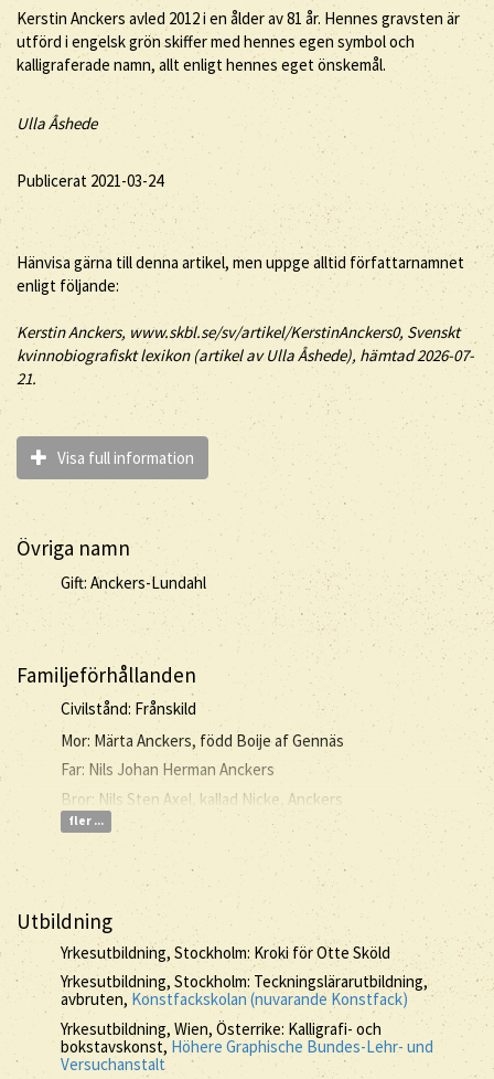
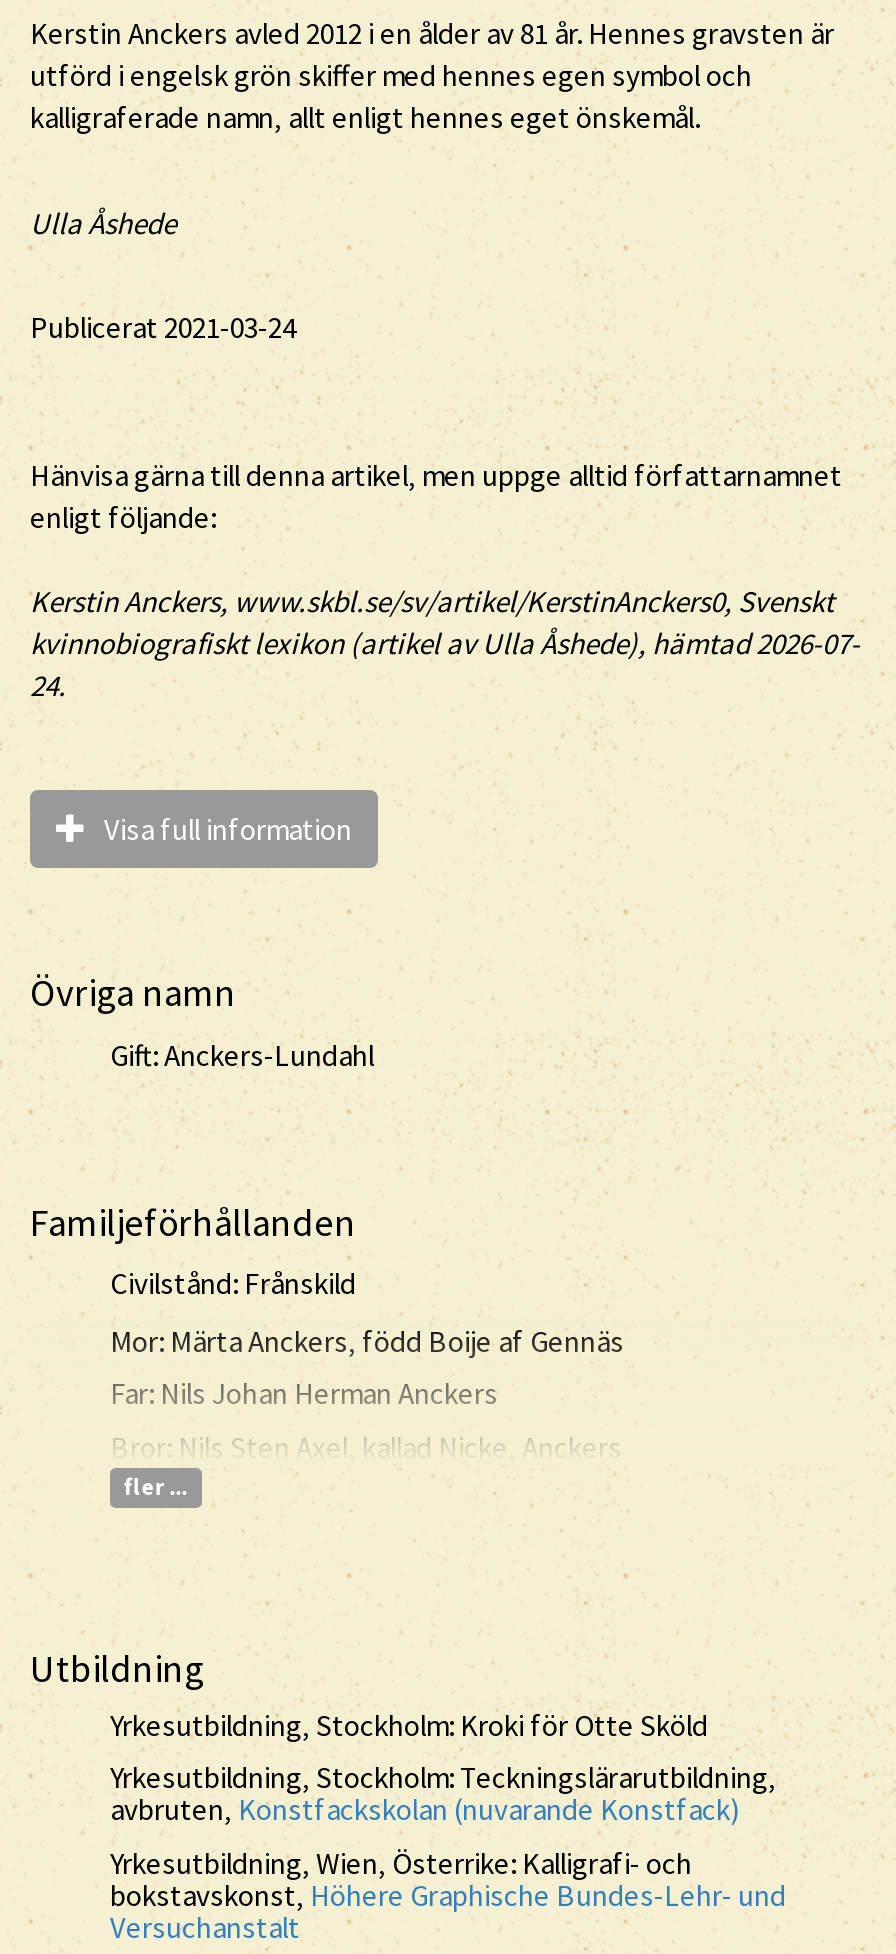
- 21.
+ 24.
